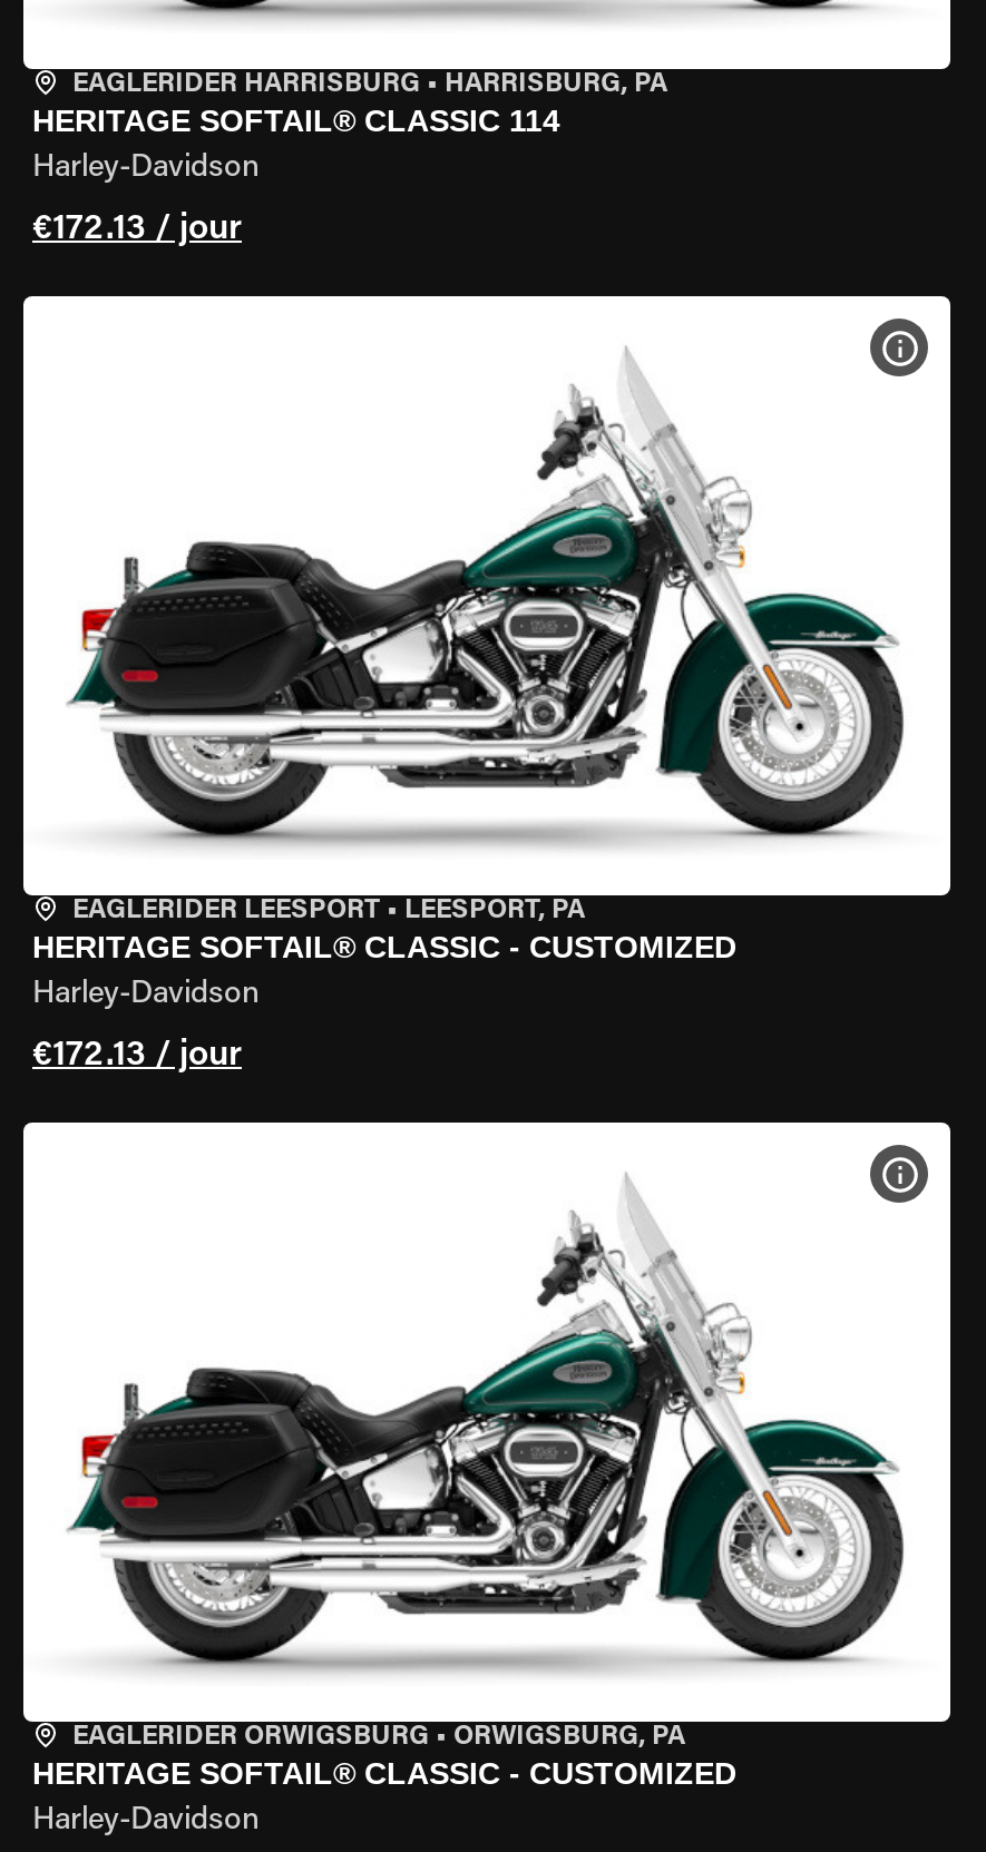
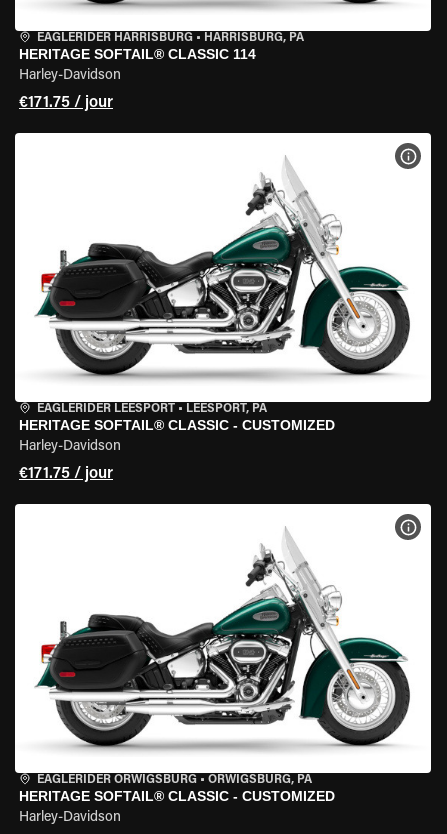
- €172.13 / jour
+ €171.75 / jour

- €172.13 / jour
+ €171.75 / jour
